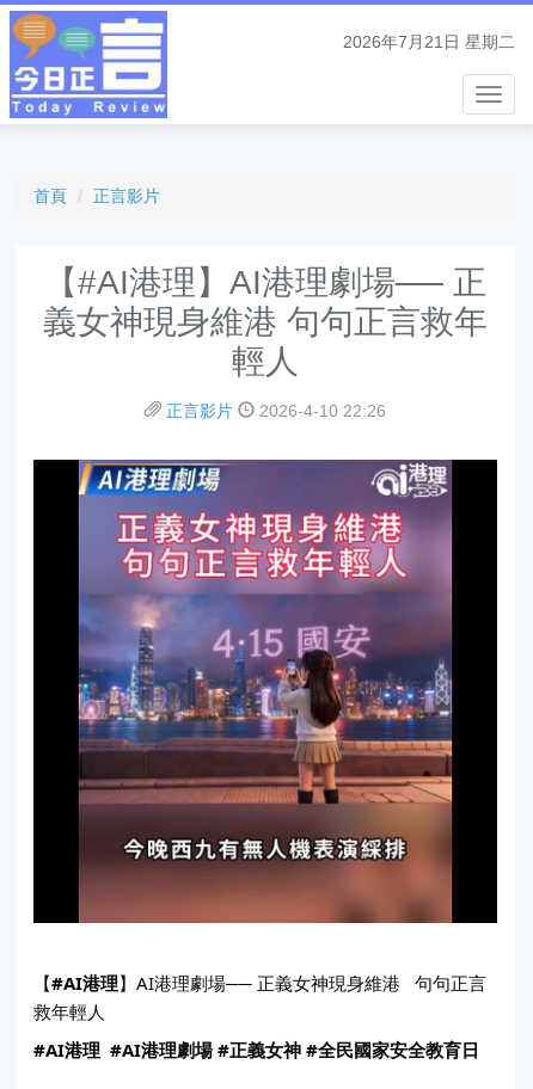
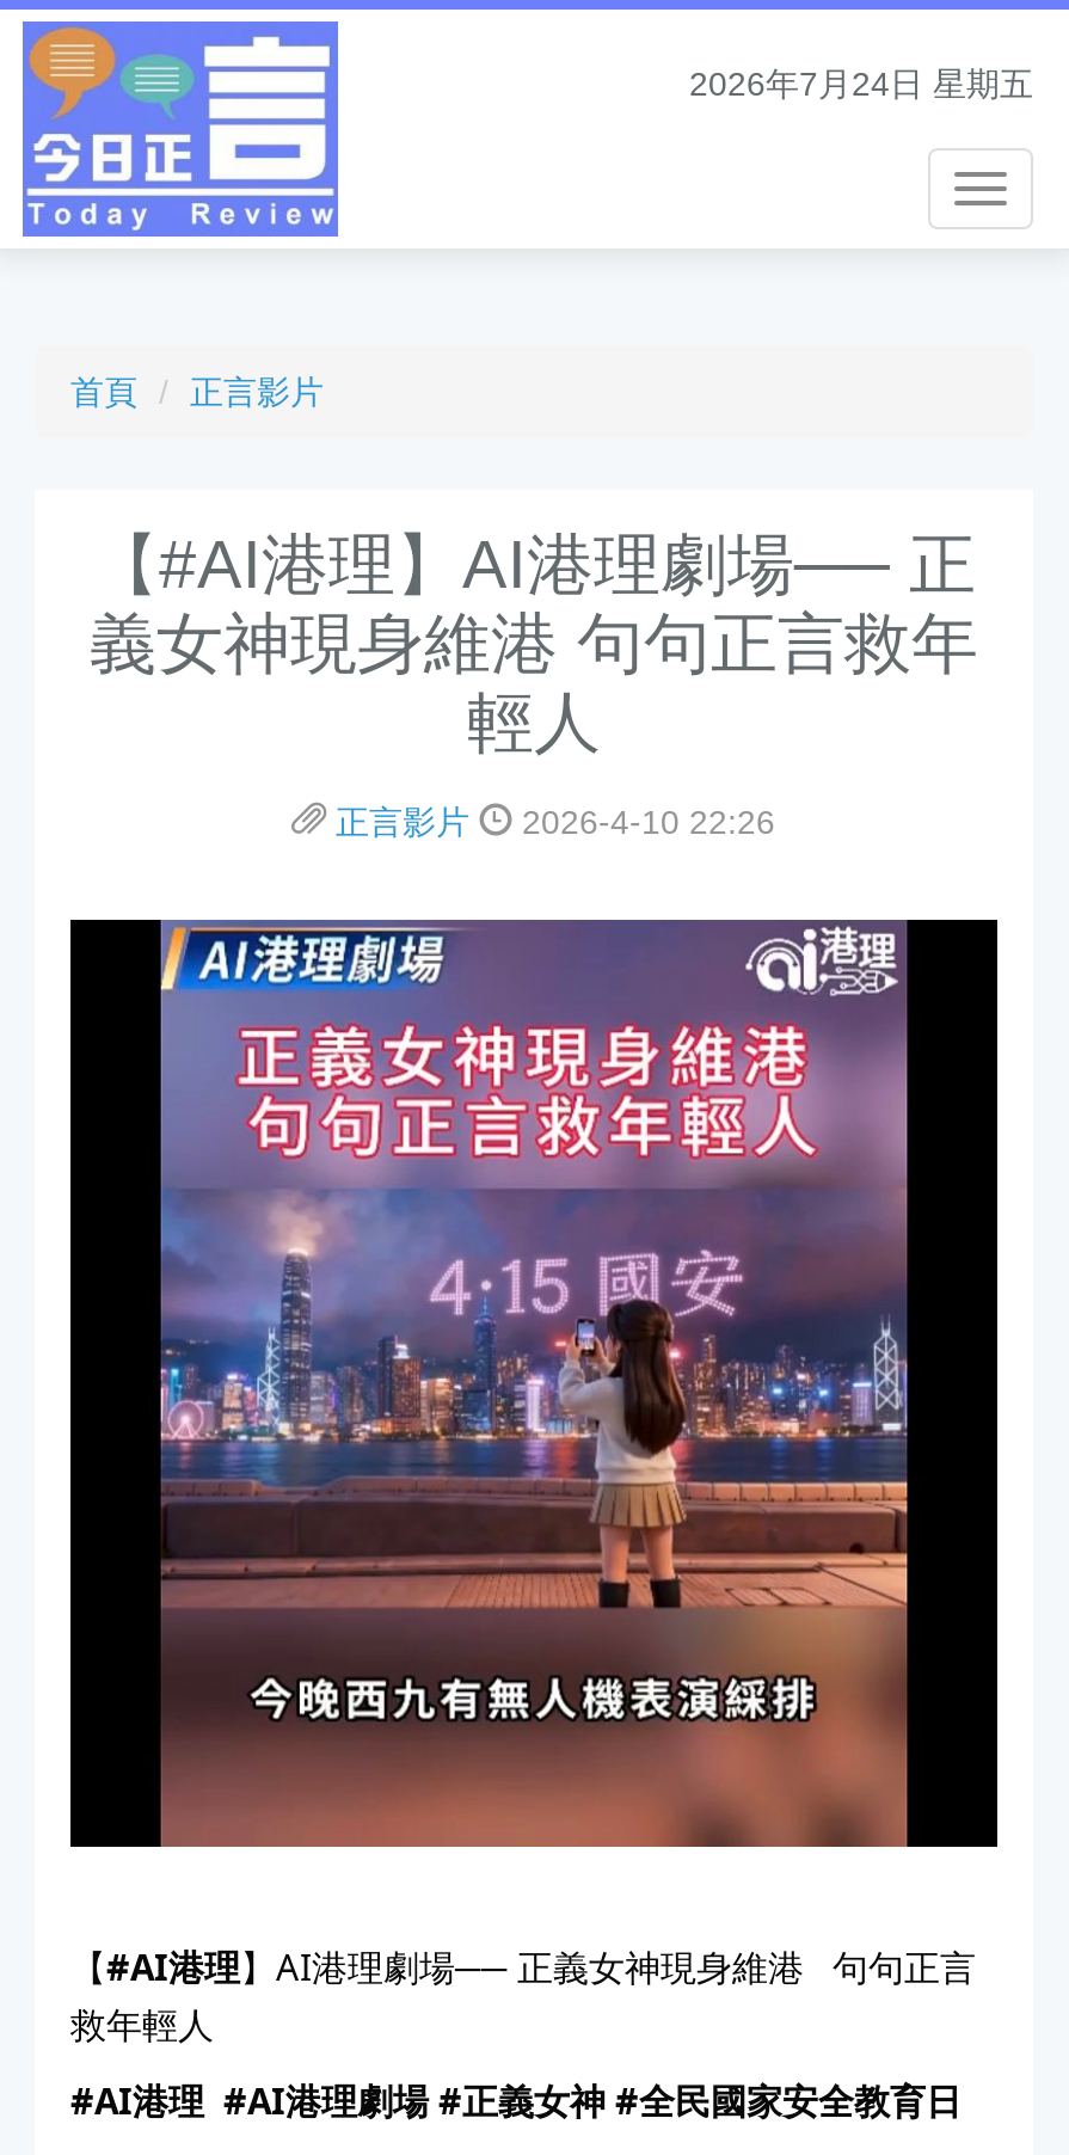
- 2026年7月21日 星期二
+ 2026年7月24日 星期五
